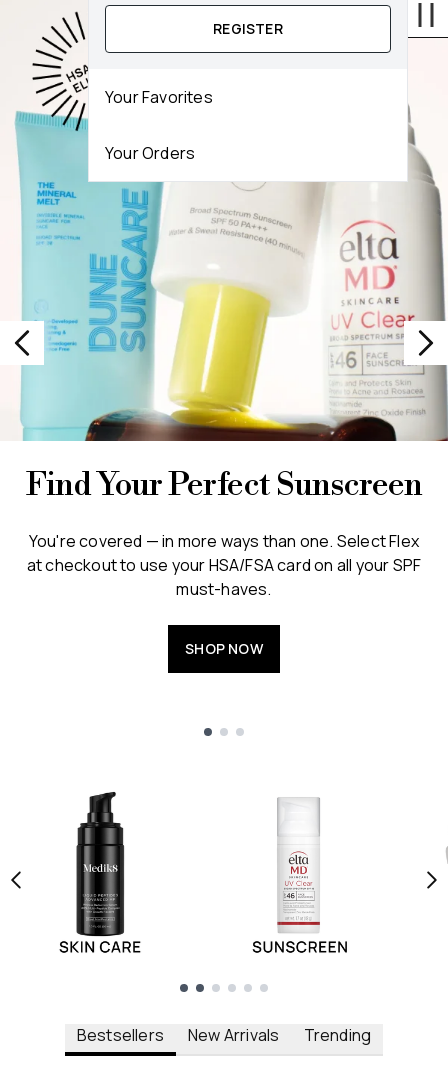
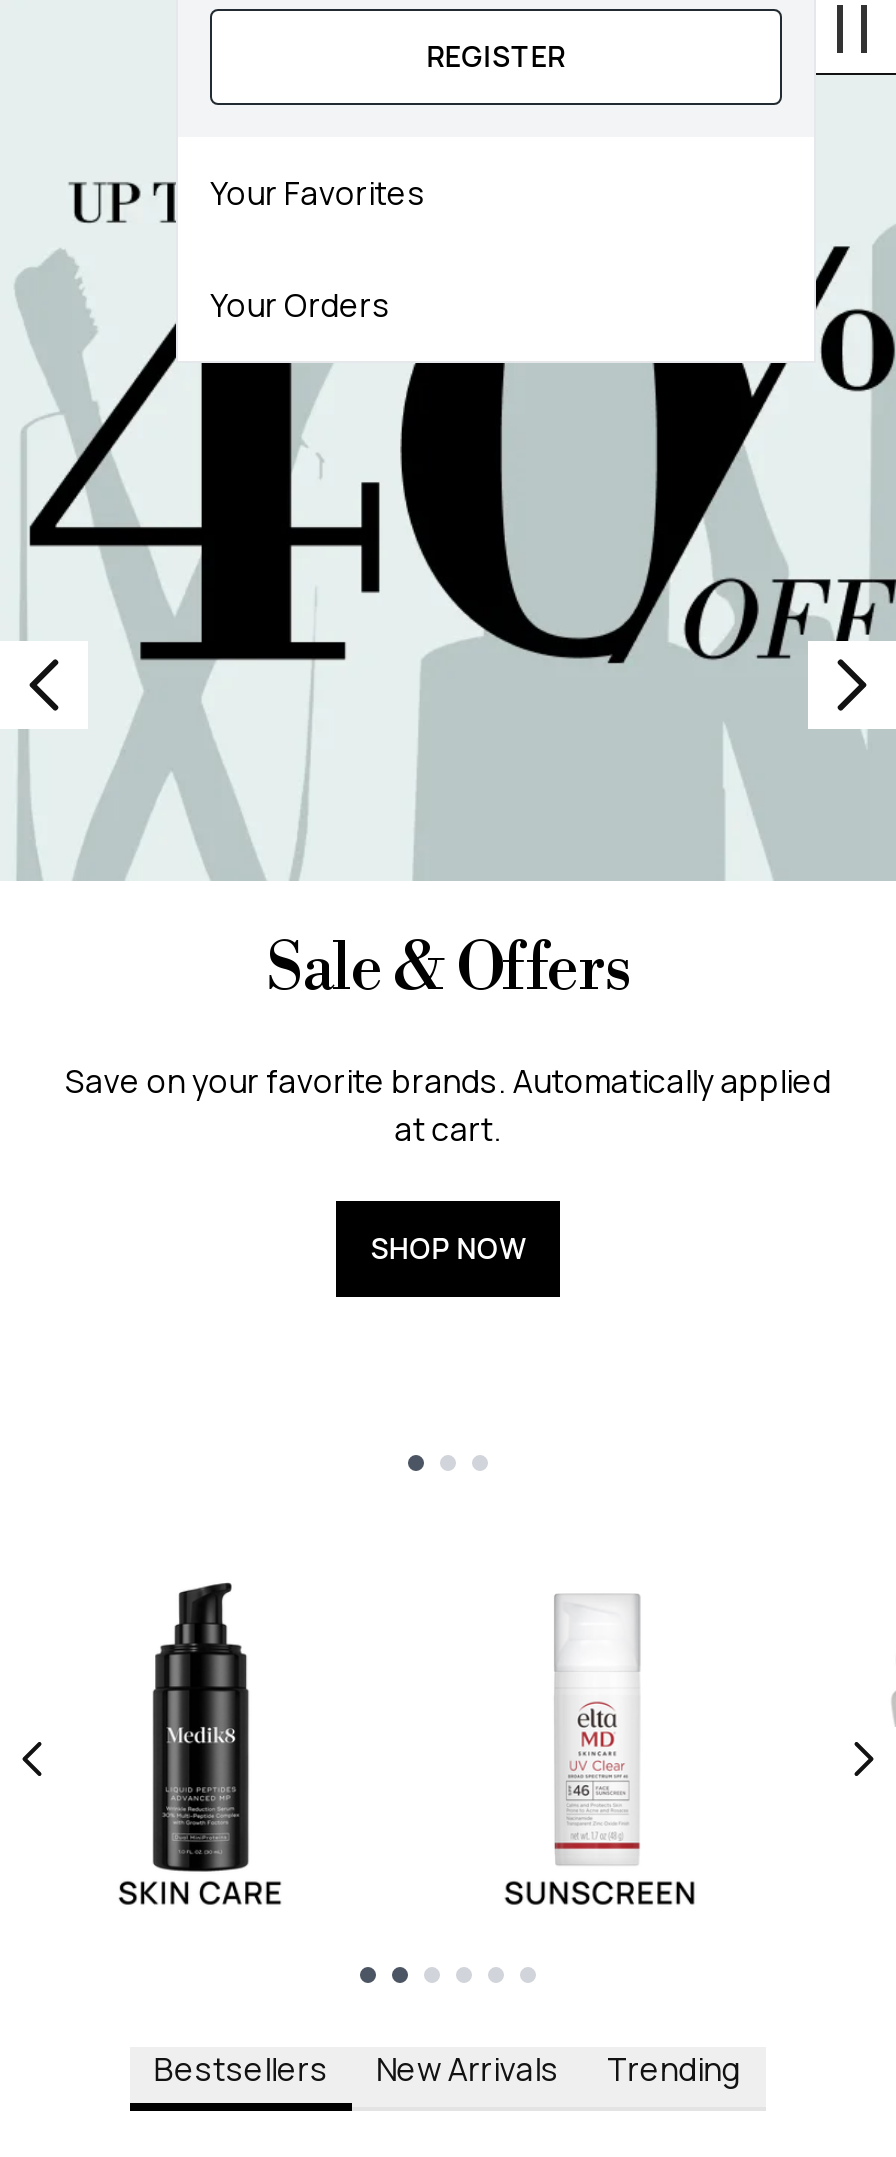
- [image]
- Find Your Perfect Sunscreen
+ [image]
+ Sale & Offers

- You're covered — in more ways than one. Select Flex
- at checkout to use your HSA/FSA card on all your SPF
- must-haves.
+ Save on your favorite brands. Automatically applied
+ at cart.

moved up: SHOP NOW
